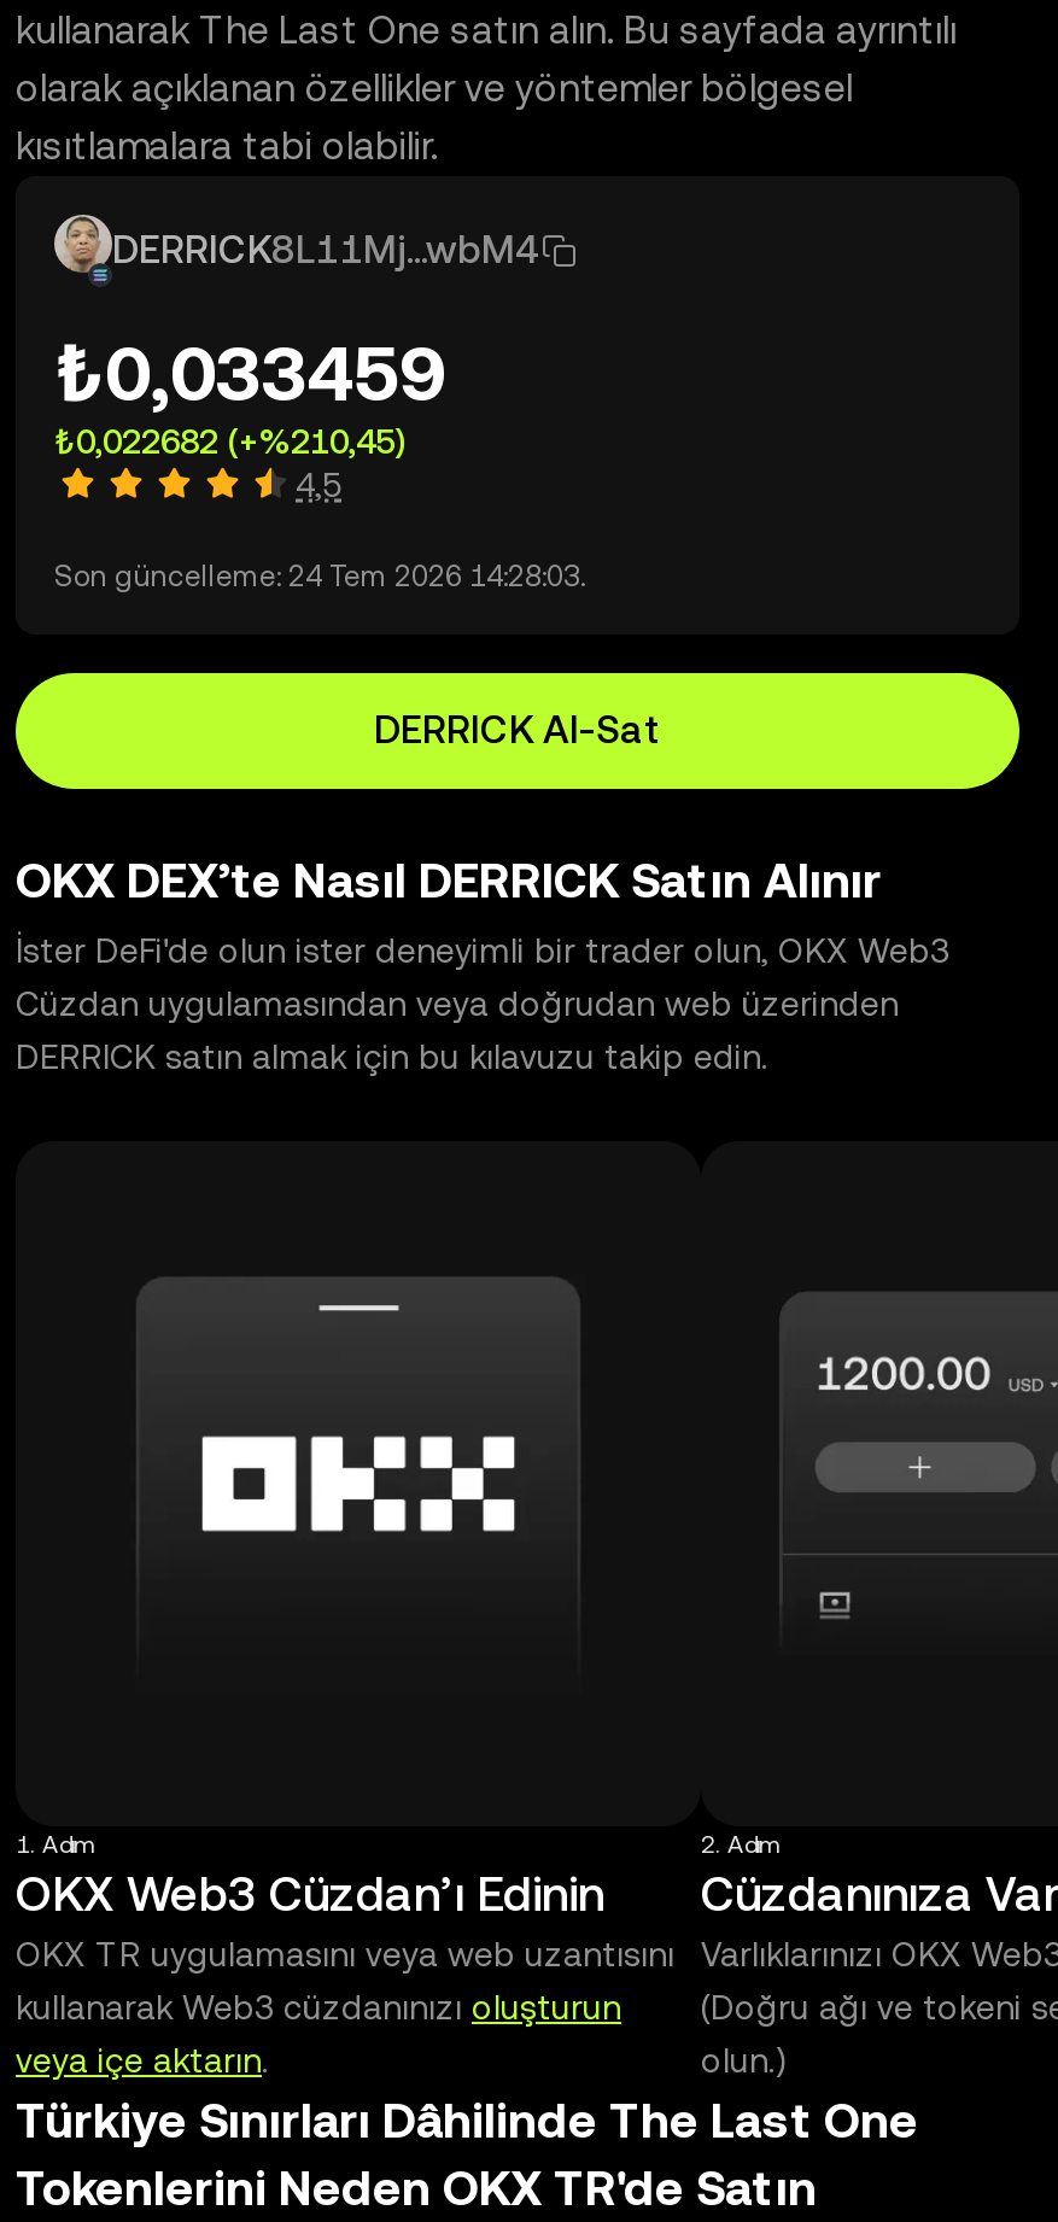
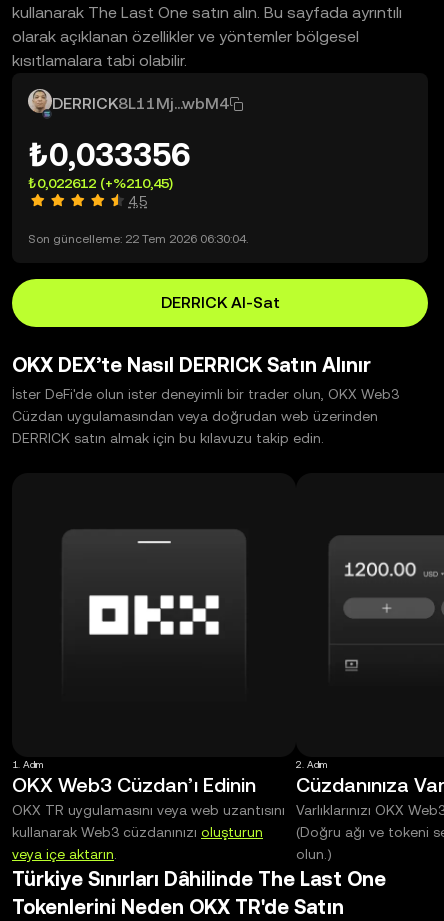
- ₺0,033459
+ ₺0,033356

- ₺0,022682 (+%210,45)
+ ₺0,022612 (+%210,45)

- Son güncelleme: 24 Tem 2026 14:28:03.
+ Son güncelleme: 22 Tem 2026 06:30:04.
